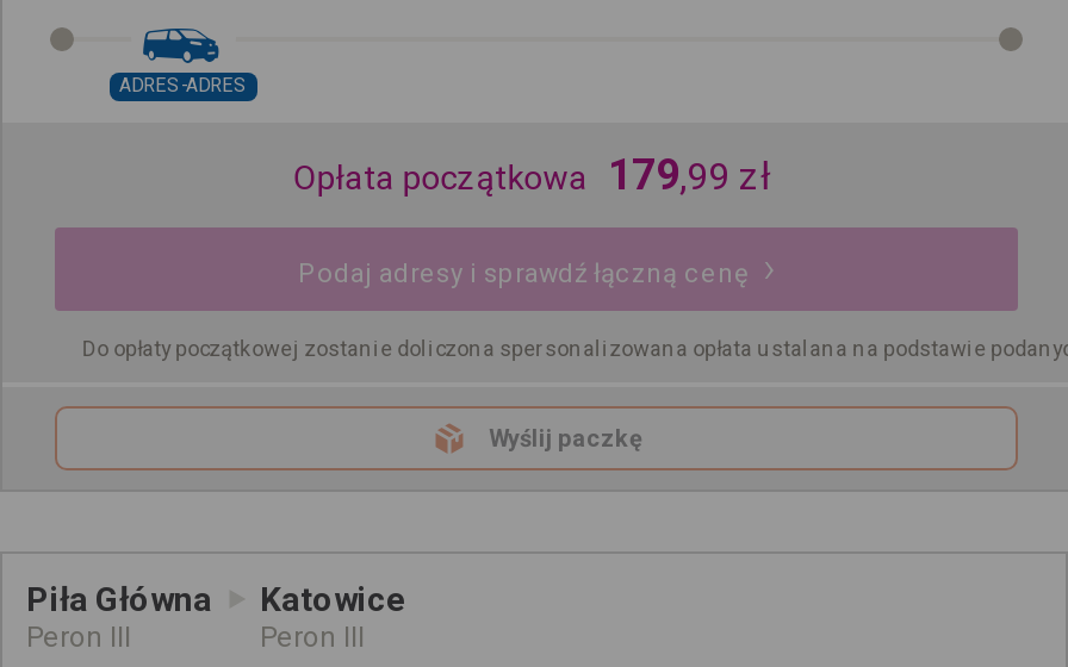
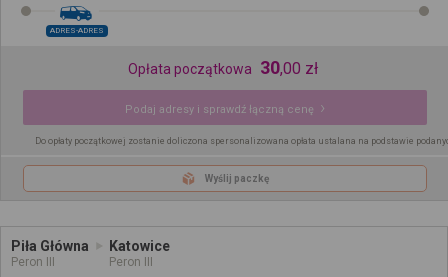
- Opłata początkowa 179,99 zł
+ Opłata początkowa 30,00 zł
